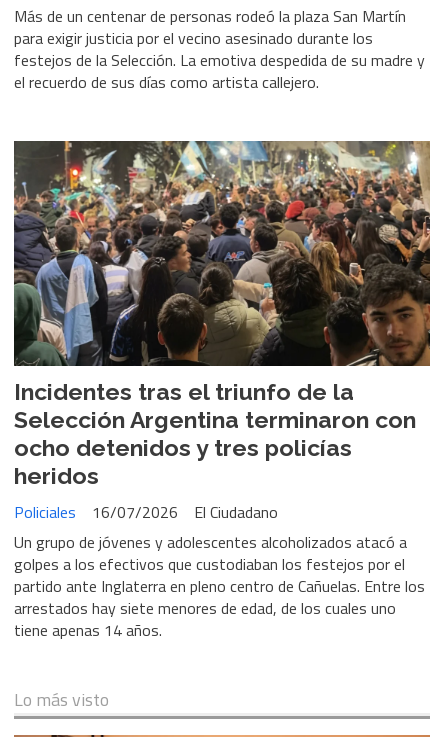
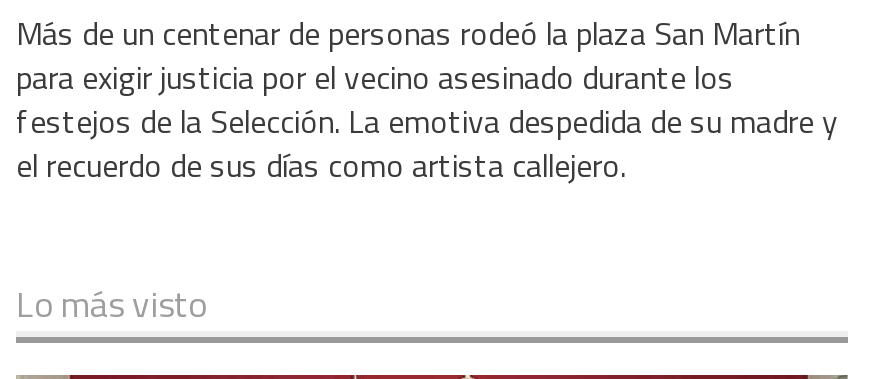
- [image]
- Incidentes tras el triunfo de la
- Selección Argentina terminaron con
- ocho detenidos y tres policías
- heridos
- El Ciudadano
- Policiales
- 16/07/2026
- Un grupo de jóvenes y adolescentes alcoholizados atacó a
- golpes a los efectivos que custodiaban los festejos por el
- partido ante Inglaterra en pleno centro de Cañuelas. Entre los
- arrestados hay siete menores de edad, de los cuales uno
- tiene apenas 14 años.
